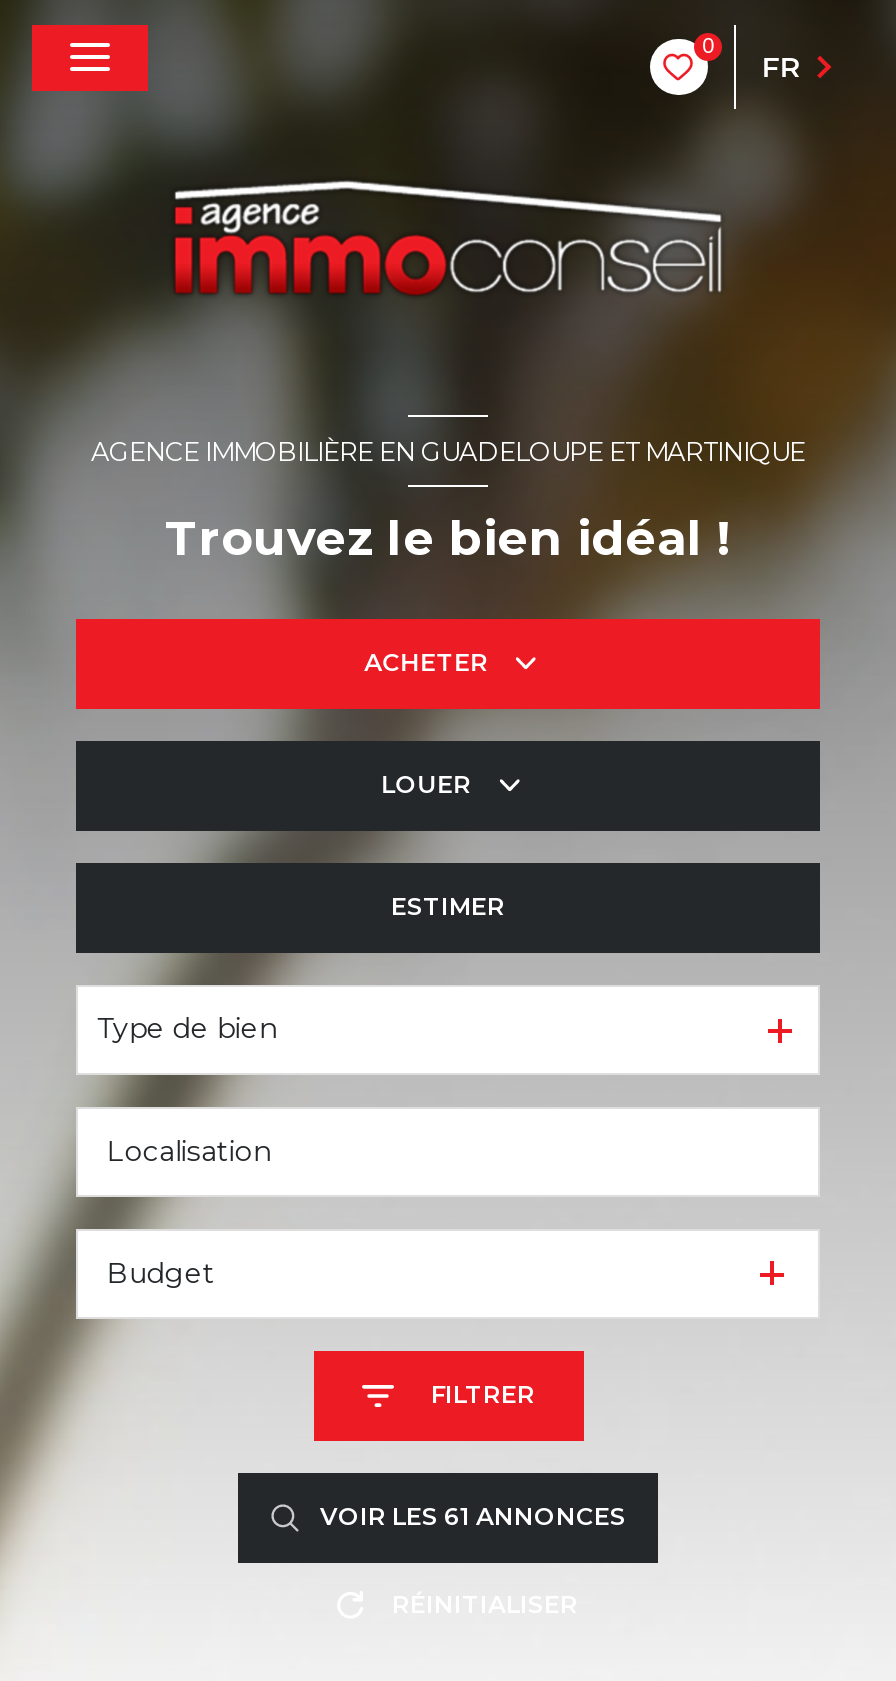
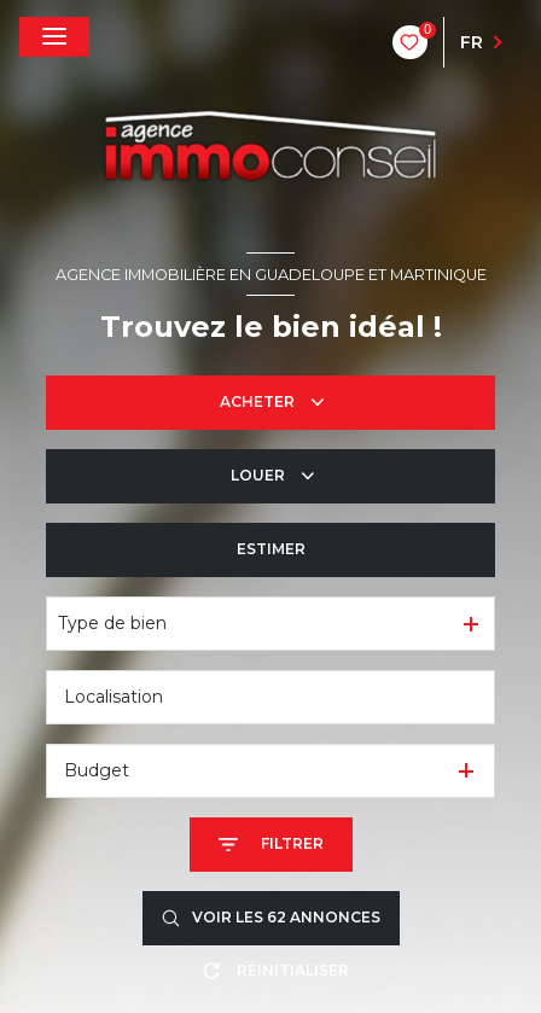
- VOIR LES 61 ANNONCES
+ VOIR LES 62 ANNONCES
